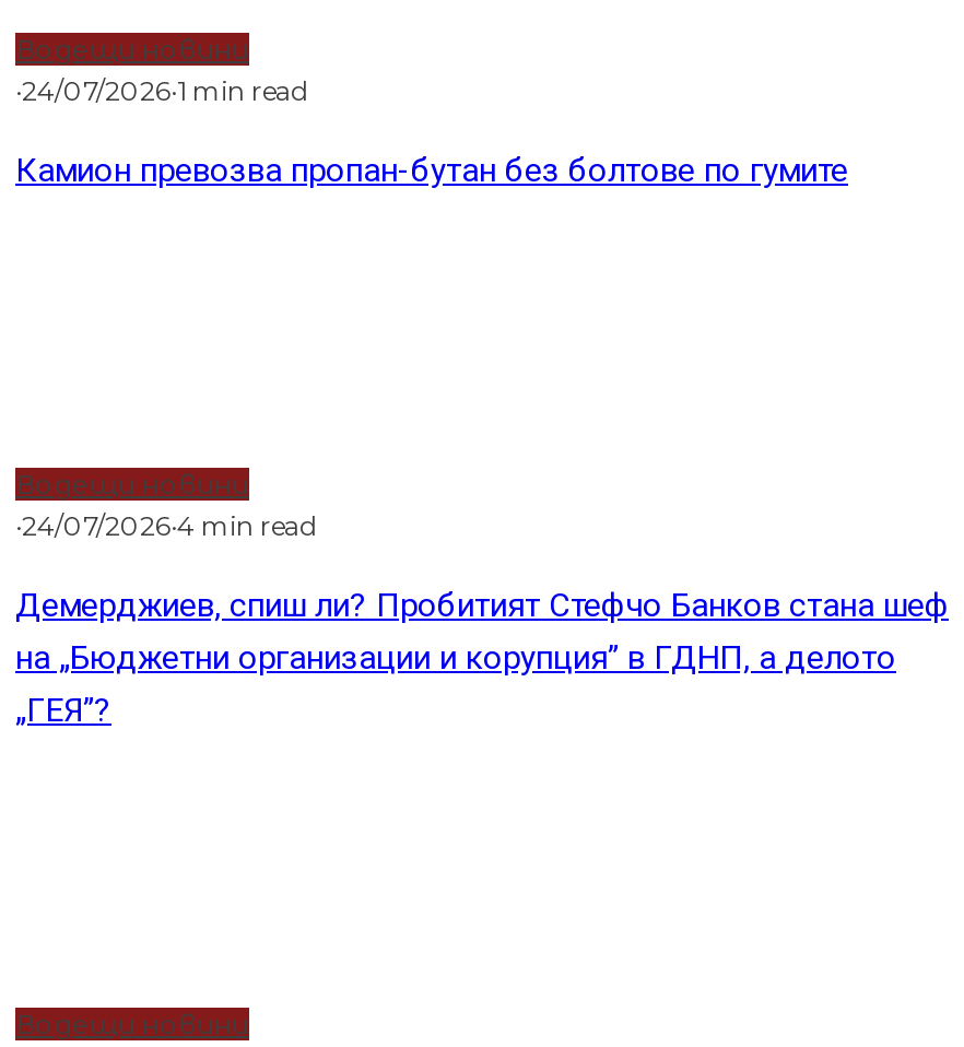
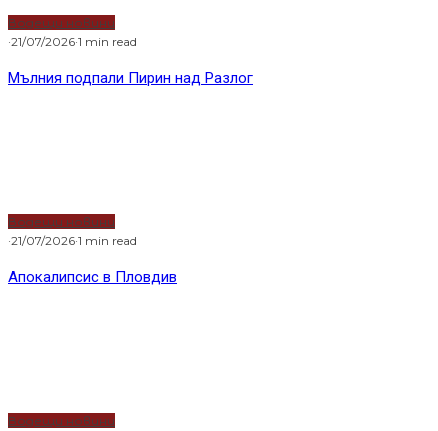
- ·24/07/2026·1 min read
+ ·21/07/2026·1 min read

- Камион превозва пропан-бутан без болтове по гумите
+ Мълния подпали Пирин над Разлог

- ·24/07/2026·4 min read
+ ·21/07/2026·1 min read

- Демерджиев, спиш ли? Пробитият Стефчо Банков стана шеф
- на „Бюджетни организации и корупция” в ГДНП, а делото
- „ГЕЯ”?
+ Апокалипсис в Пловдив
